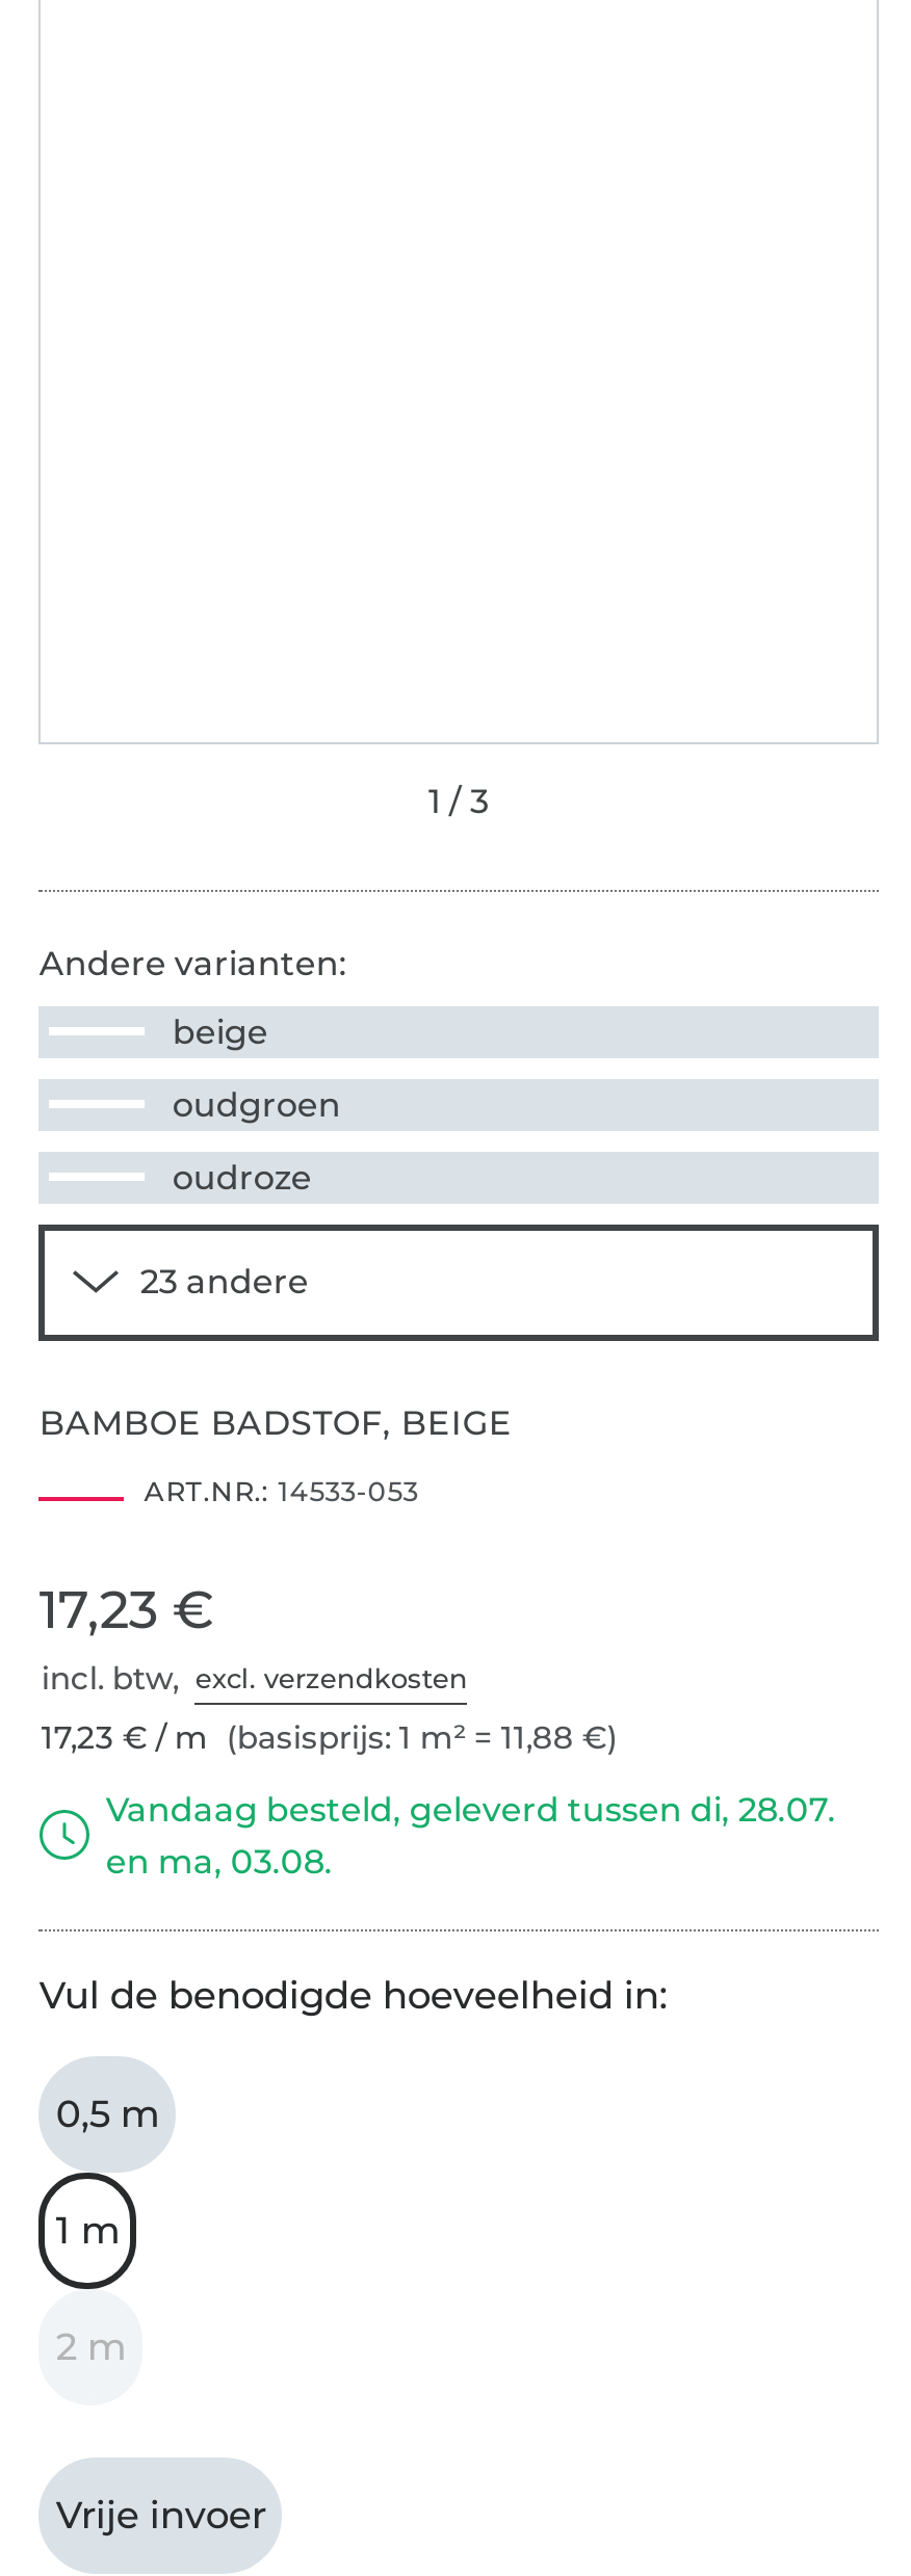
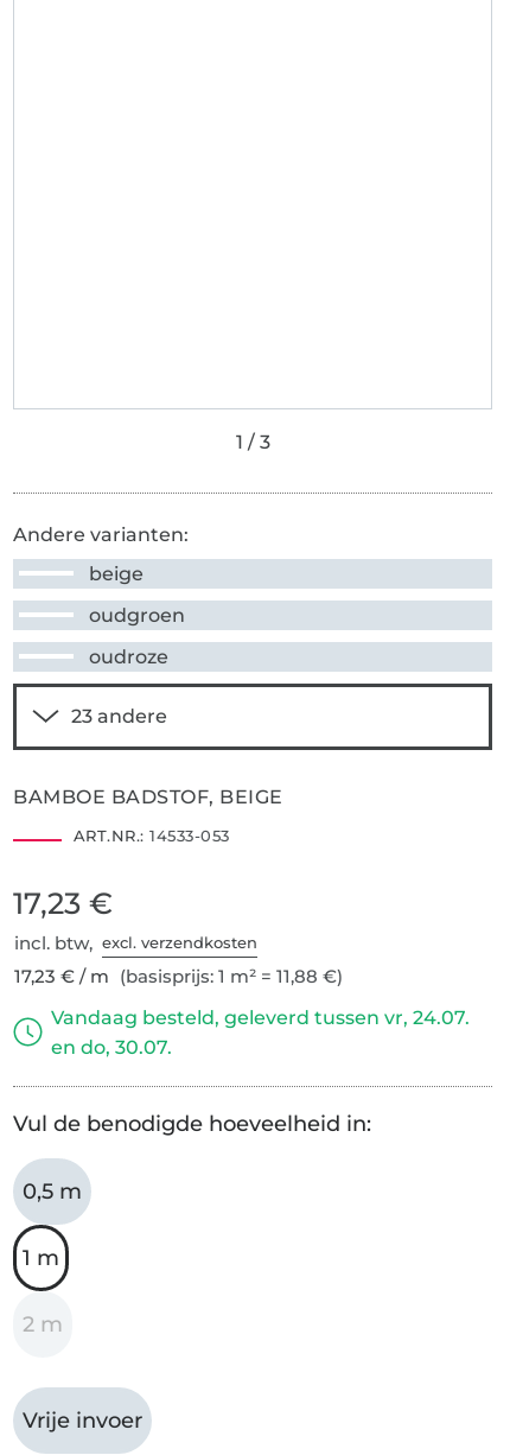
- Vandaag besteld, geleverd tussen di, 28.07.
+ Vandaag besteld, geleverd tussen vr, 24.07.

- en ma, 03.08.
+ en do, 30.07.
